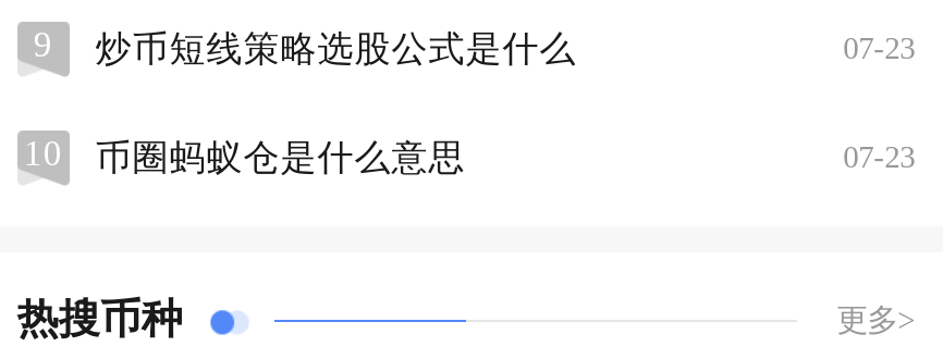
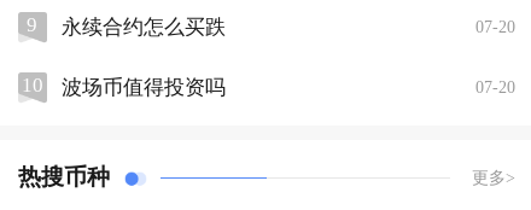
- 炒币短线策略选股公式是什么
- 07-23
+ 永续合约怎么买跌
+ 07-20

- 币圈蚂蚁仓是什么意思
- 07-23
+ 波场币值得投资吗
+ 07-20
